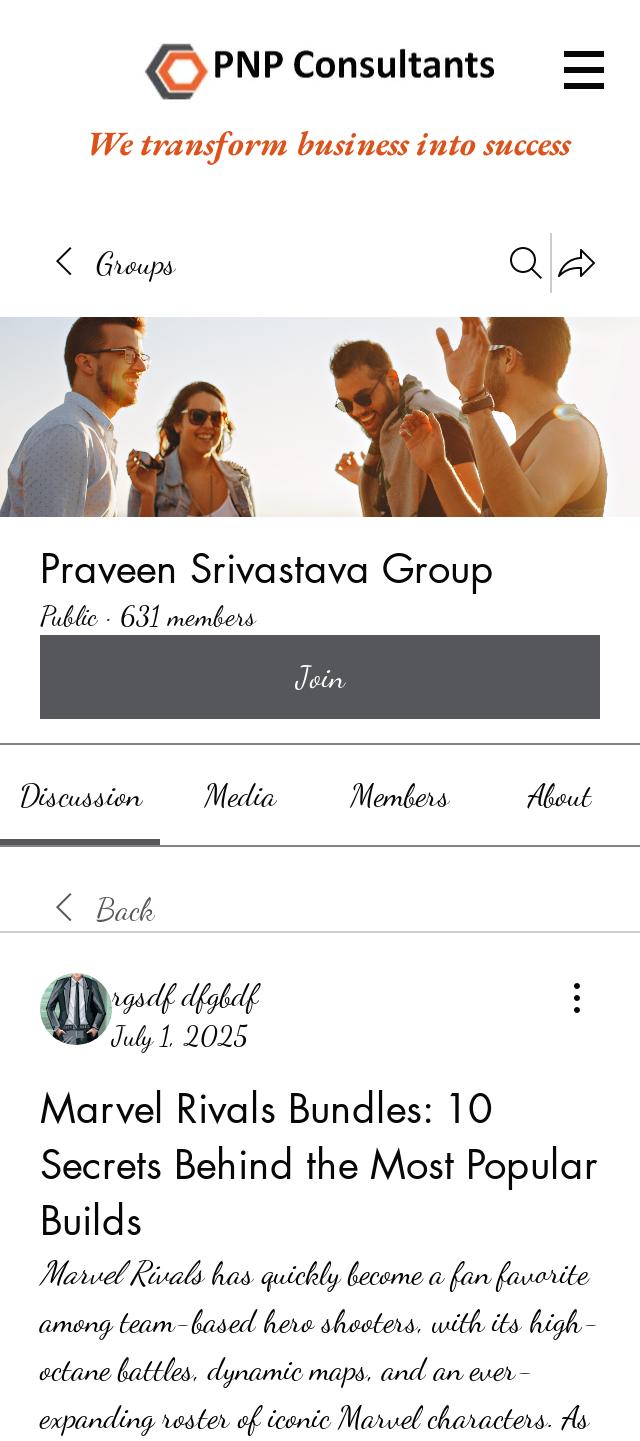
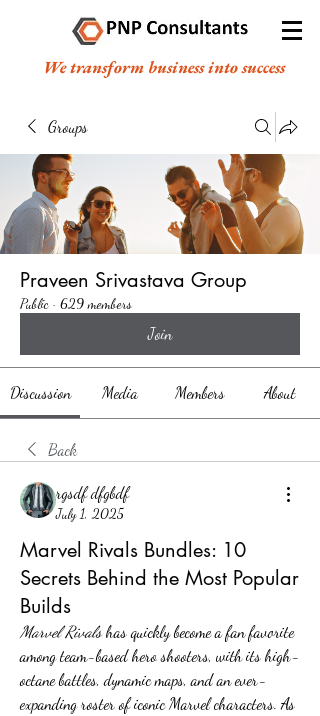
- Public · 631 members
+ Public · 629 members
